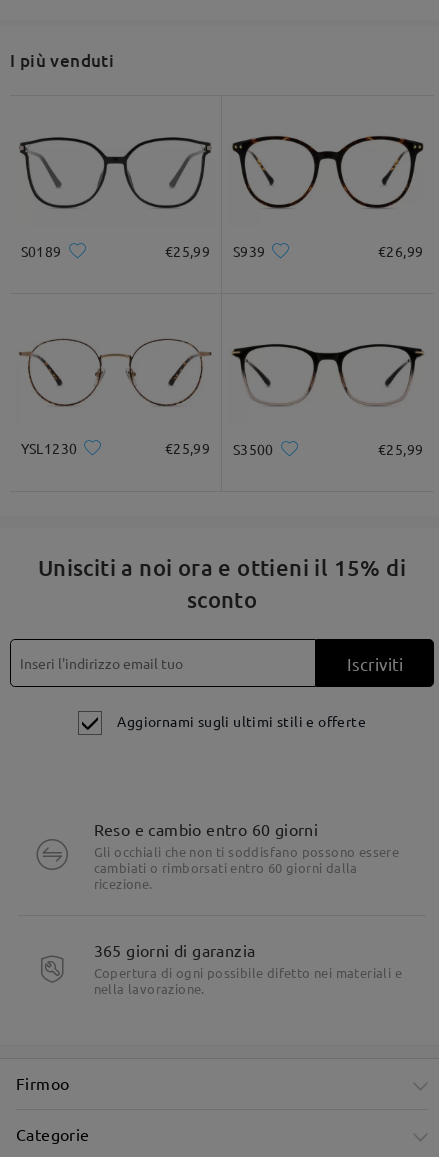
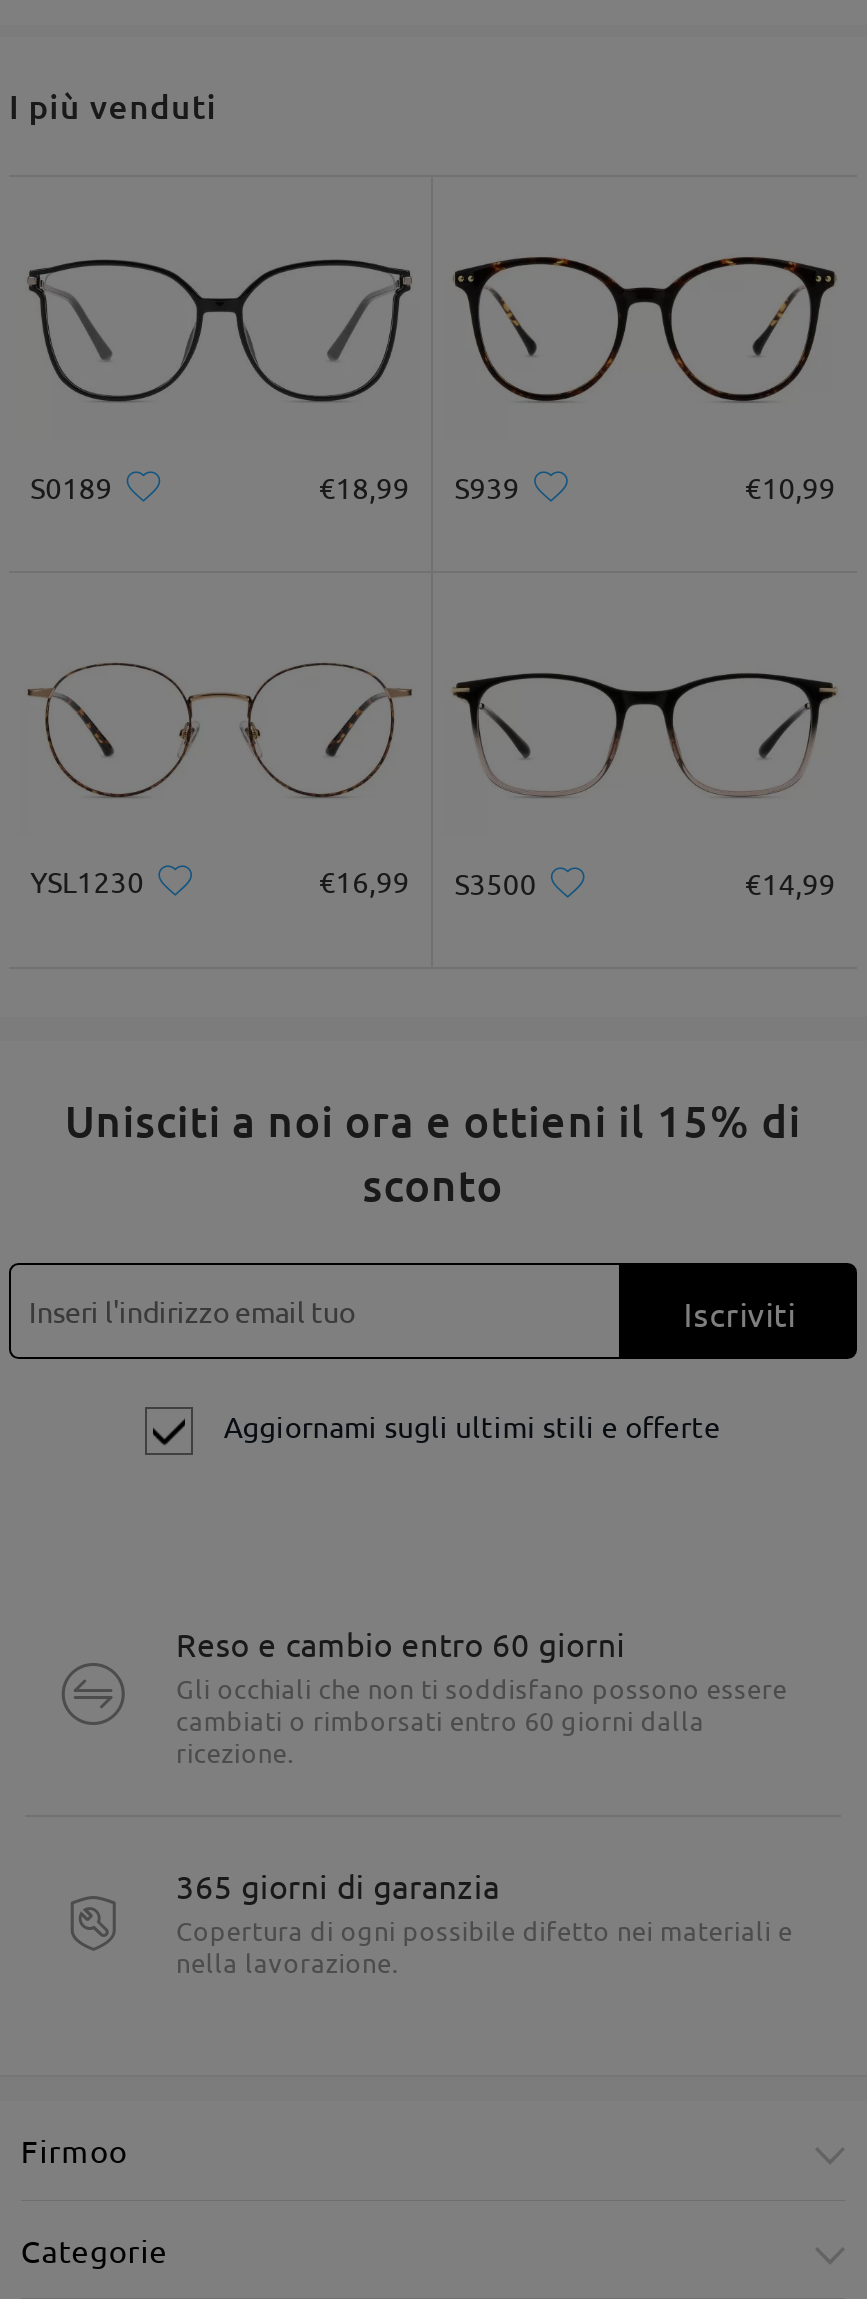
- €25,99 S939
+ €18,99 S939

- €26,99
+ €10,99

- €25,99 S3500
+ €16,99 S3500

- €25,99
+ €14,99
